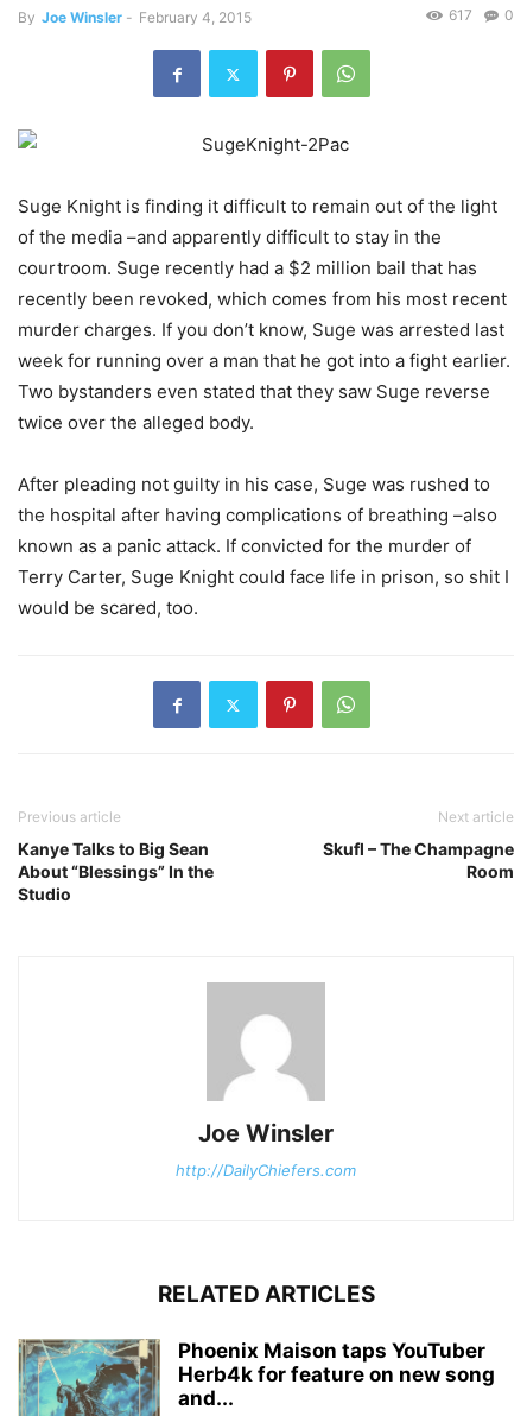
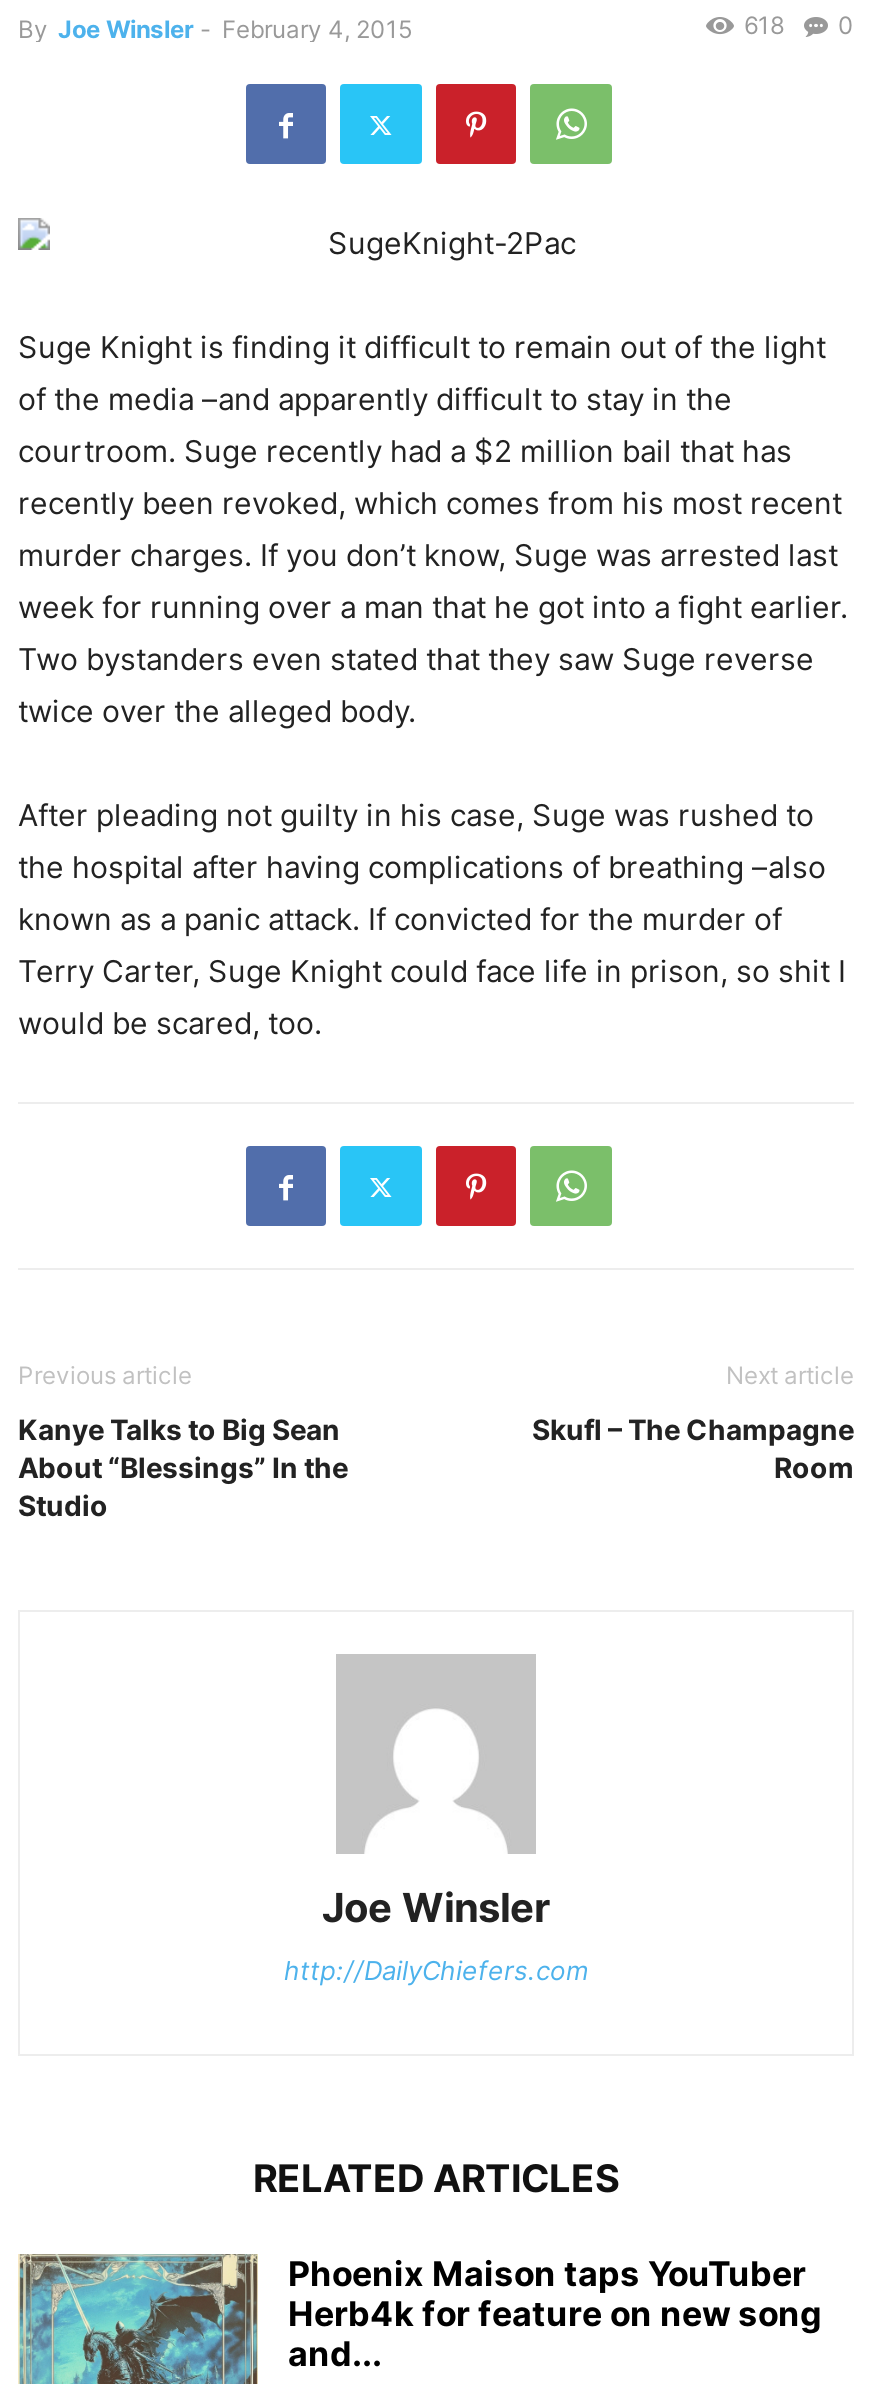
- 617 0
+ 618 0
